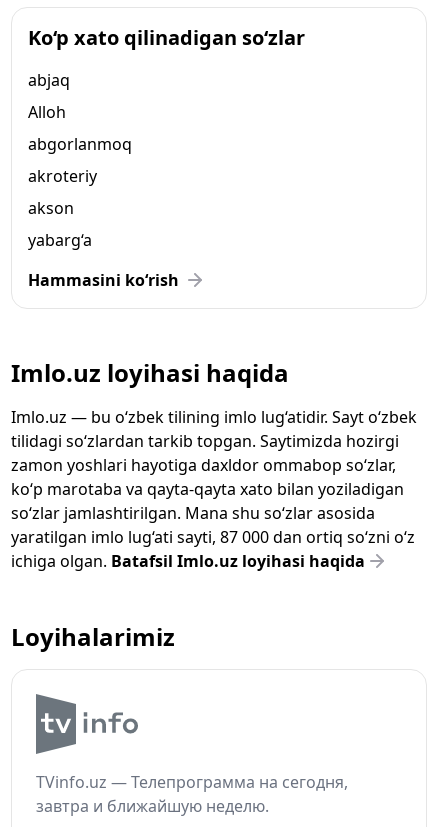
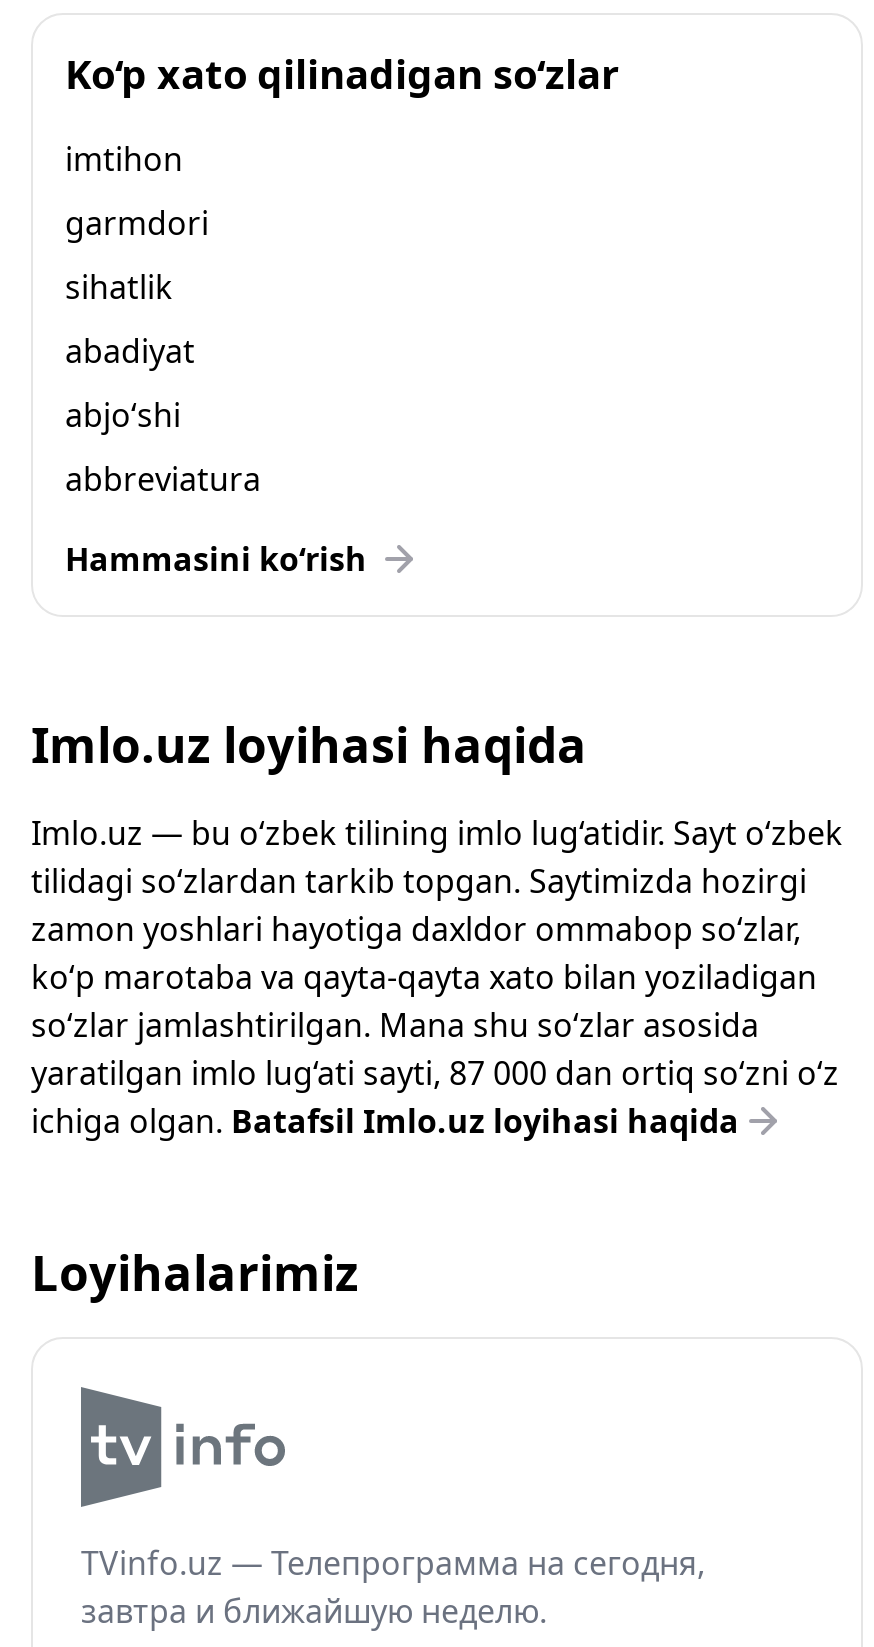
- abjaq
+ imtihon

- Alloh
+ garmdori

- abgorlanmoq
+ sihatlik

- akroteriy
+ abadiyat

- akson
+ abjo‘shi

- yabarg‘a
+ abbreviatura
